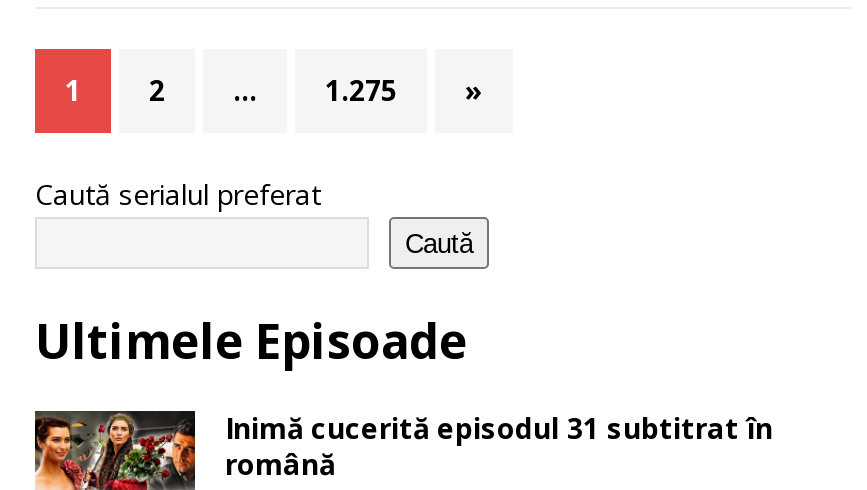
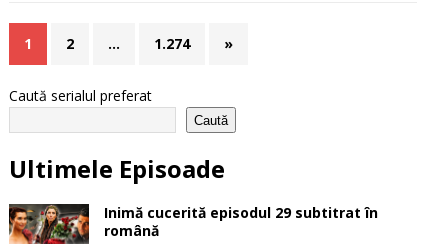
- 1.275
+ 1.274

- Inimă cucerită episodul 31 subtitrat în
+ Inimă cucerită episodul 29 subtitrat în
